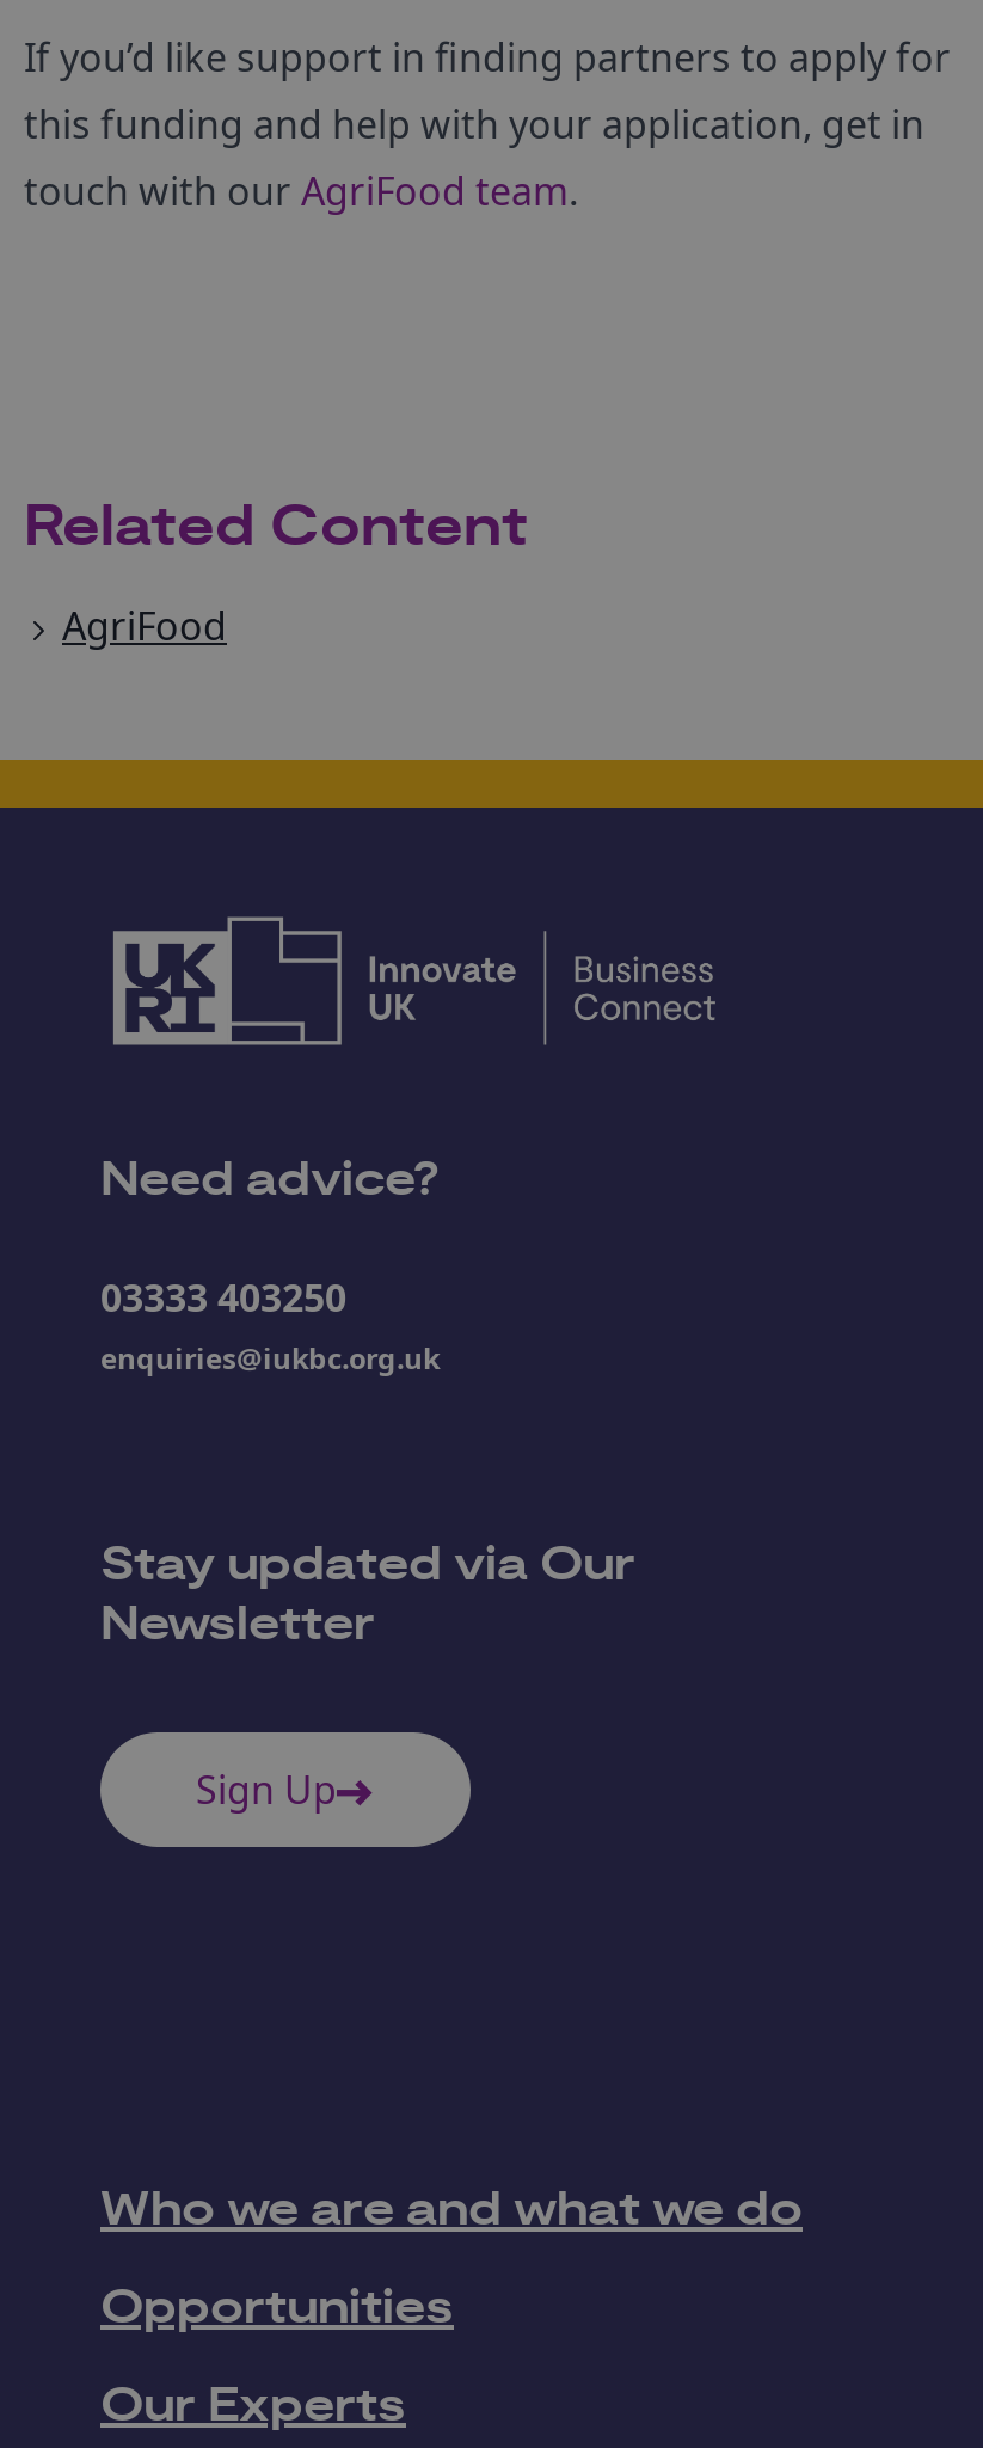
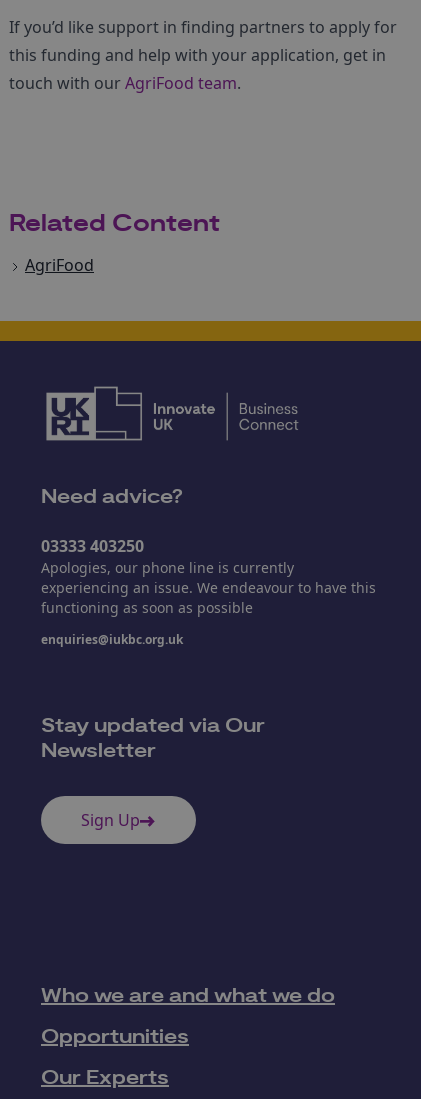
+ Apologies, our phone line is currently
+ experiencing an issue. We endeavour to have this
+ functioning as soon as possible
